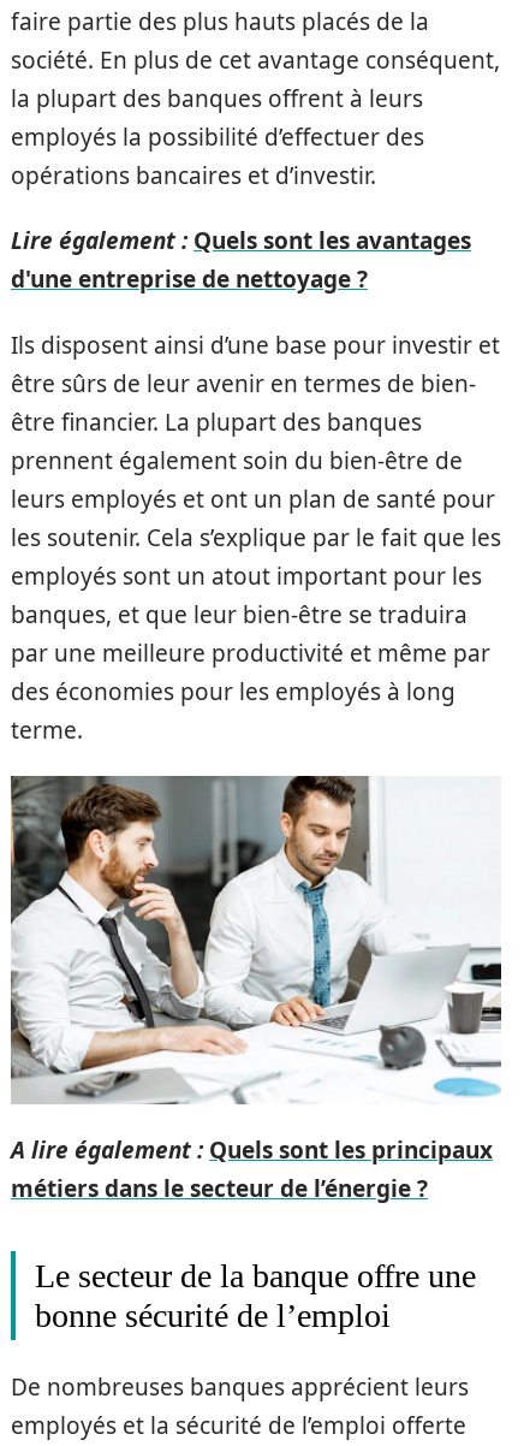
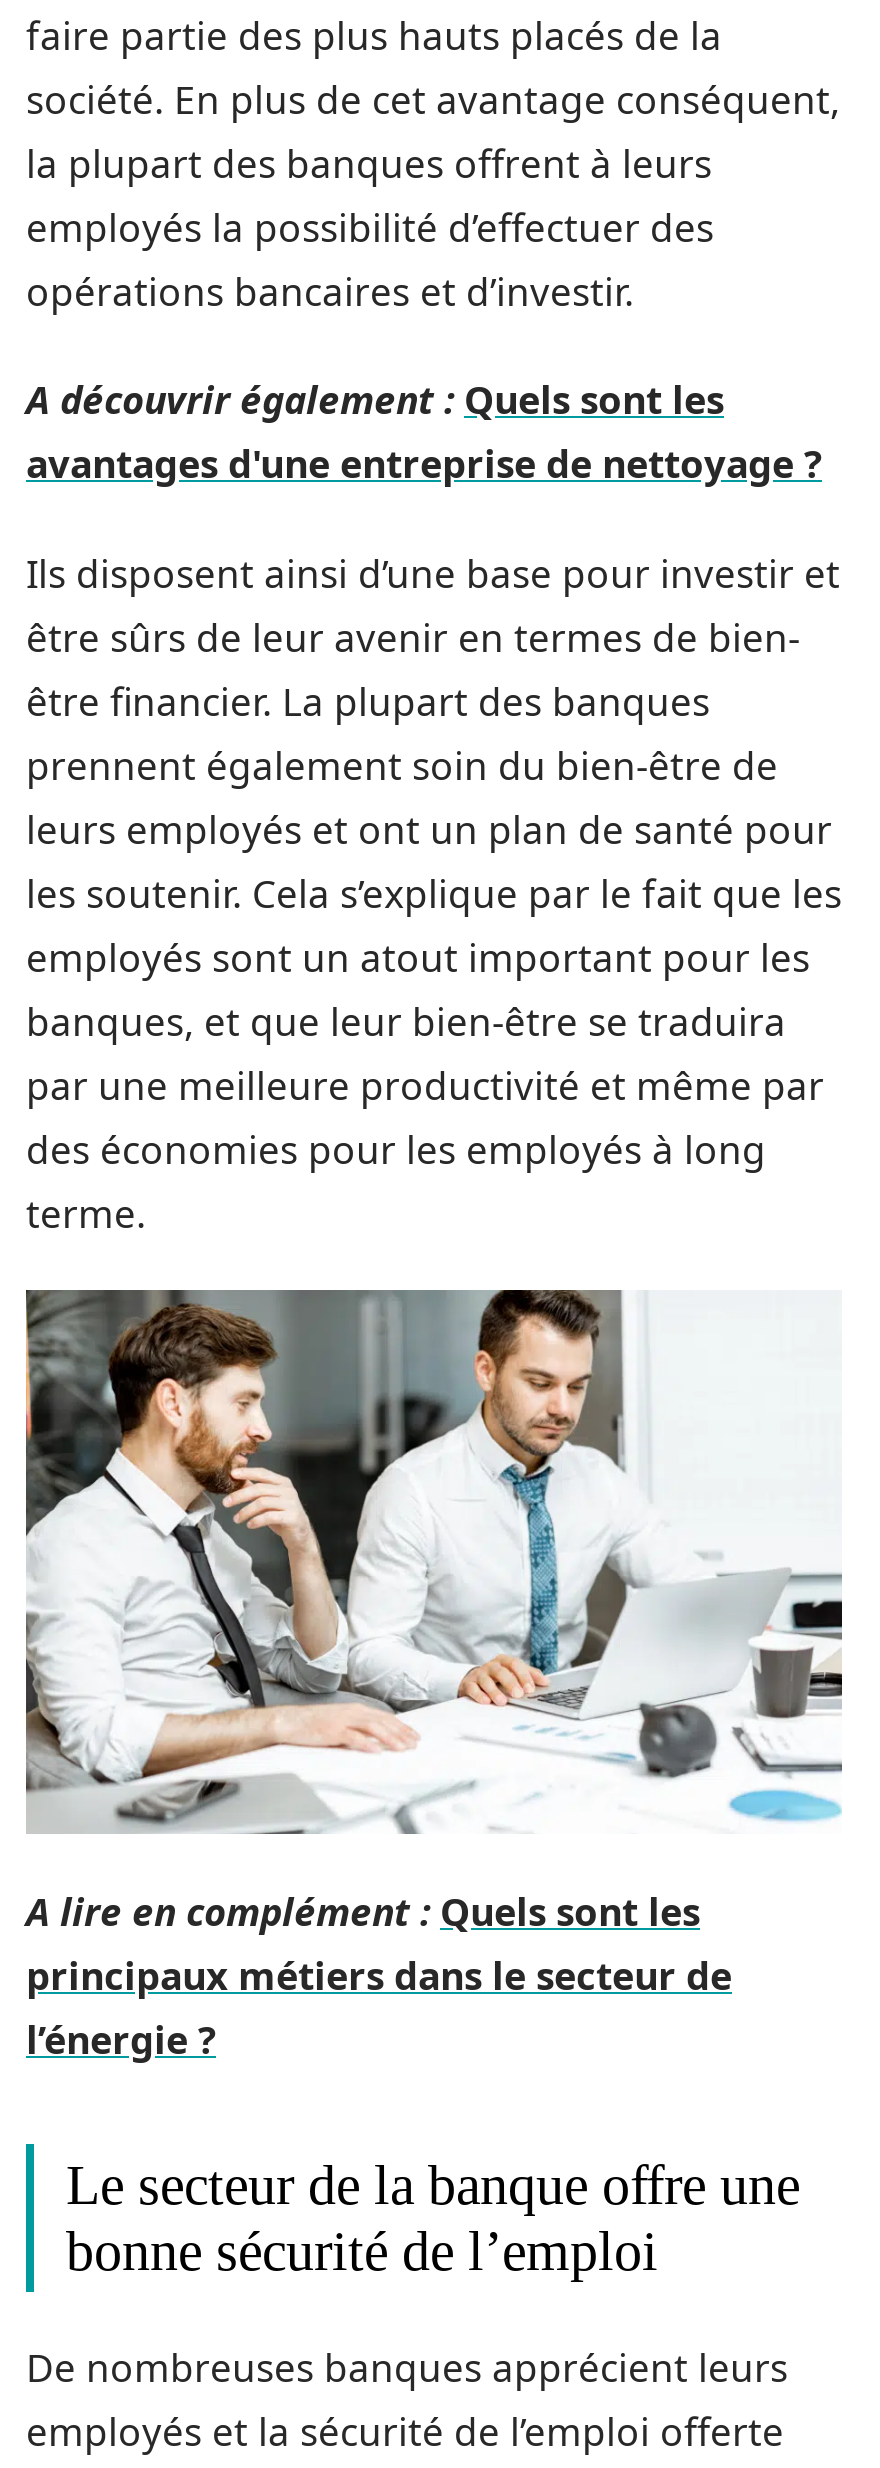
- Lire également : Quels sont les avantages
- d'une entreprise de nettoyage ?
+ A découvrir également : Quels sont les
+ avantages d'une entreprise de nettoyage ?

- A lire également : Quels sont les principaux
- métiers dans le secteur de l’énergie ?
+ A lire en complément : Quels sont les
+ principaux métiers dans le secteur de
+ l’énergie ?
